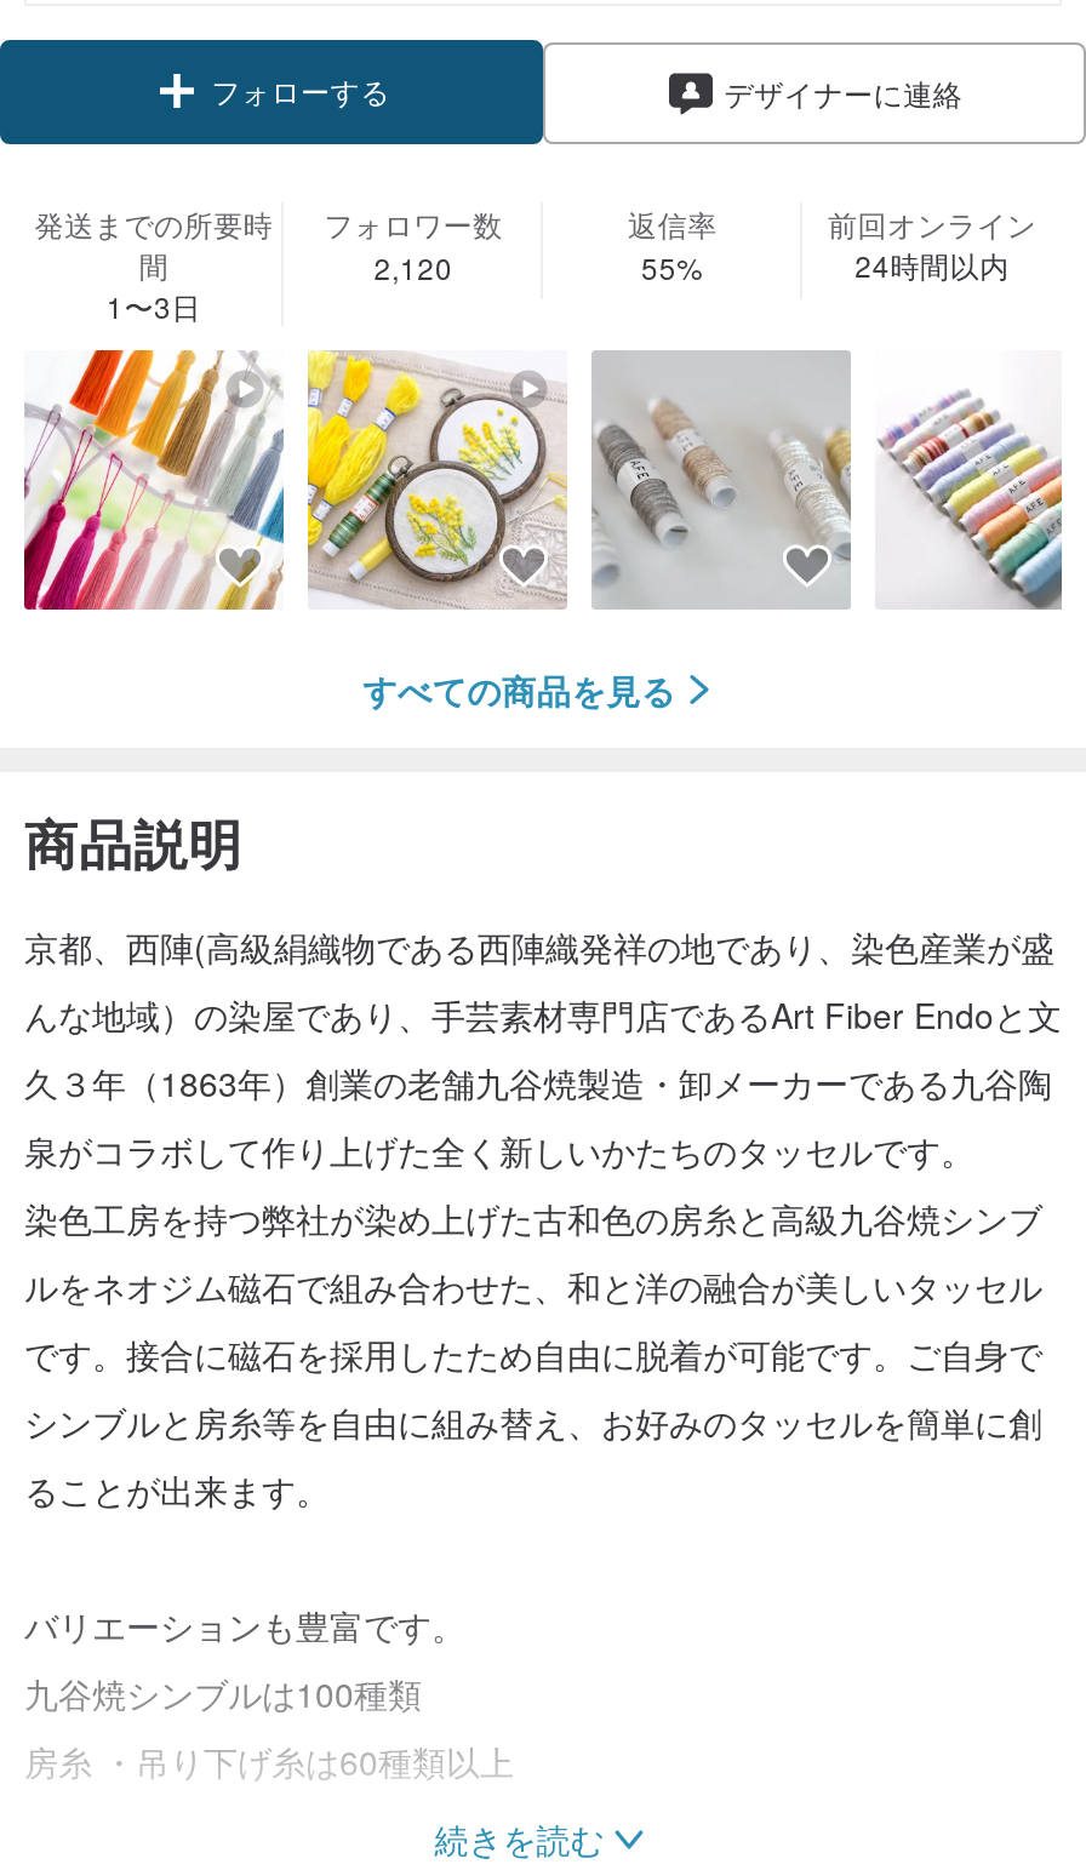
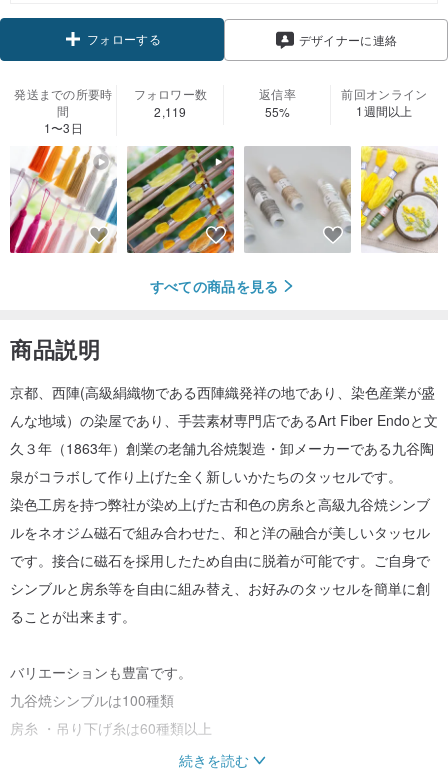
- 2,120
+ 2,119

- 24時間以内
+ 1週間以上

- [image]
+ [image]

- [image]
+ [image]
